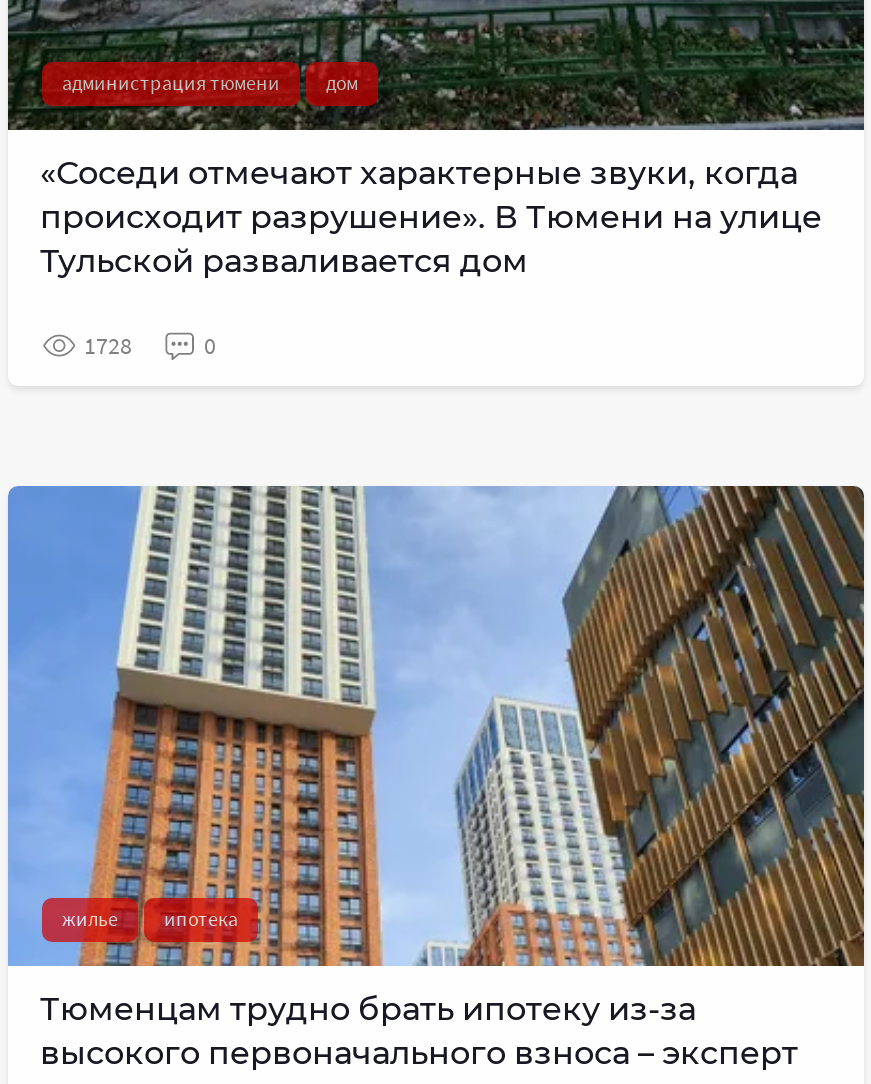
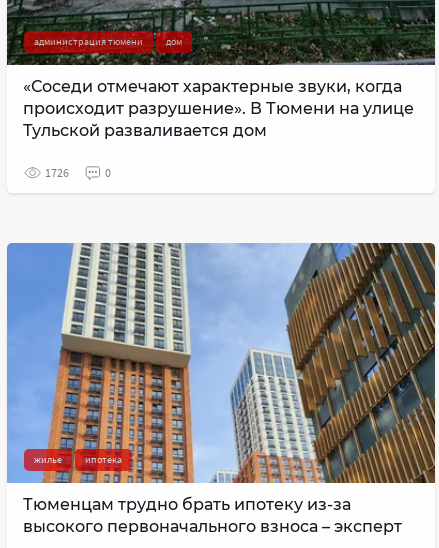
- 1728
+ 1726
